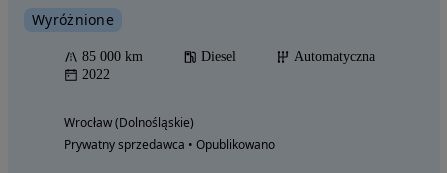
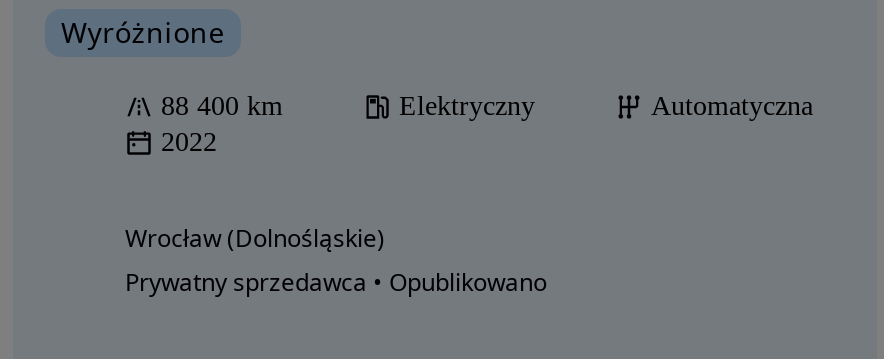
- 85 000 km
- Diesel
+ 88 400 km
+ Elektryczny
